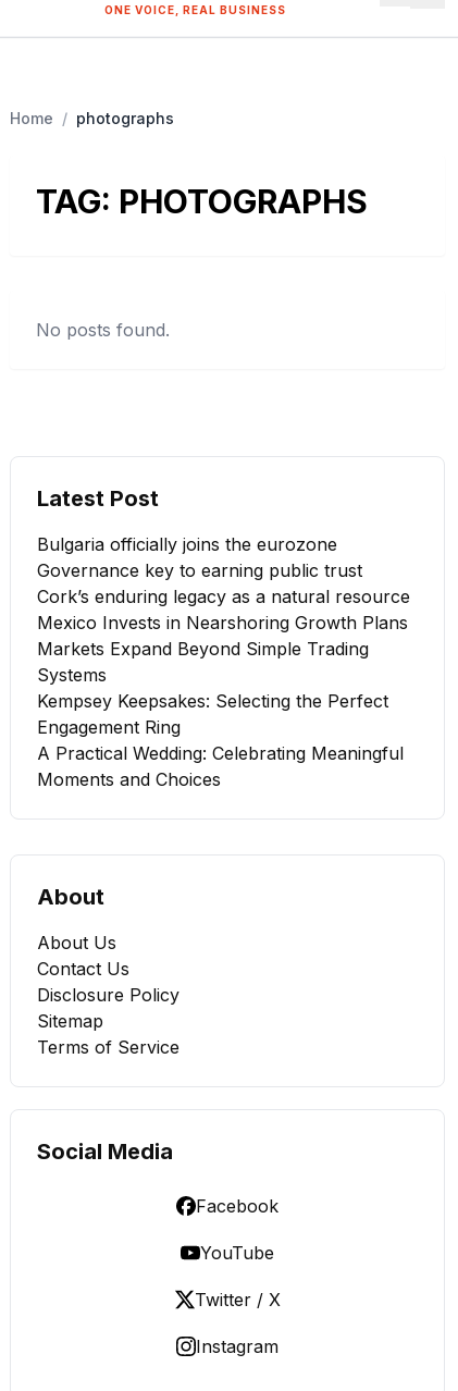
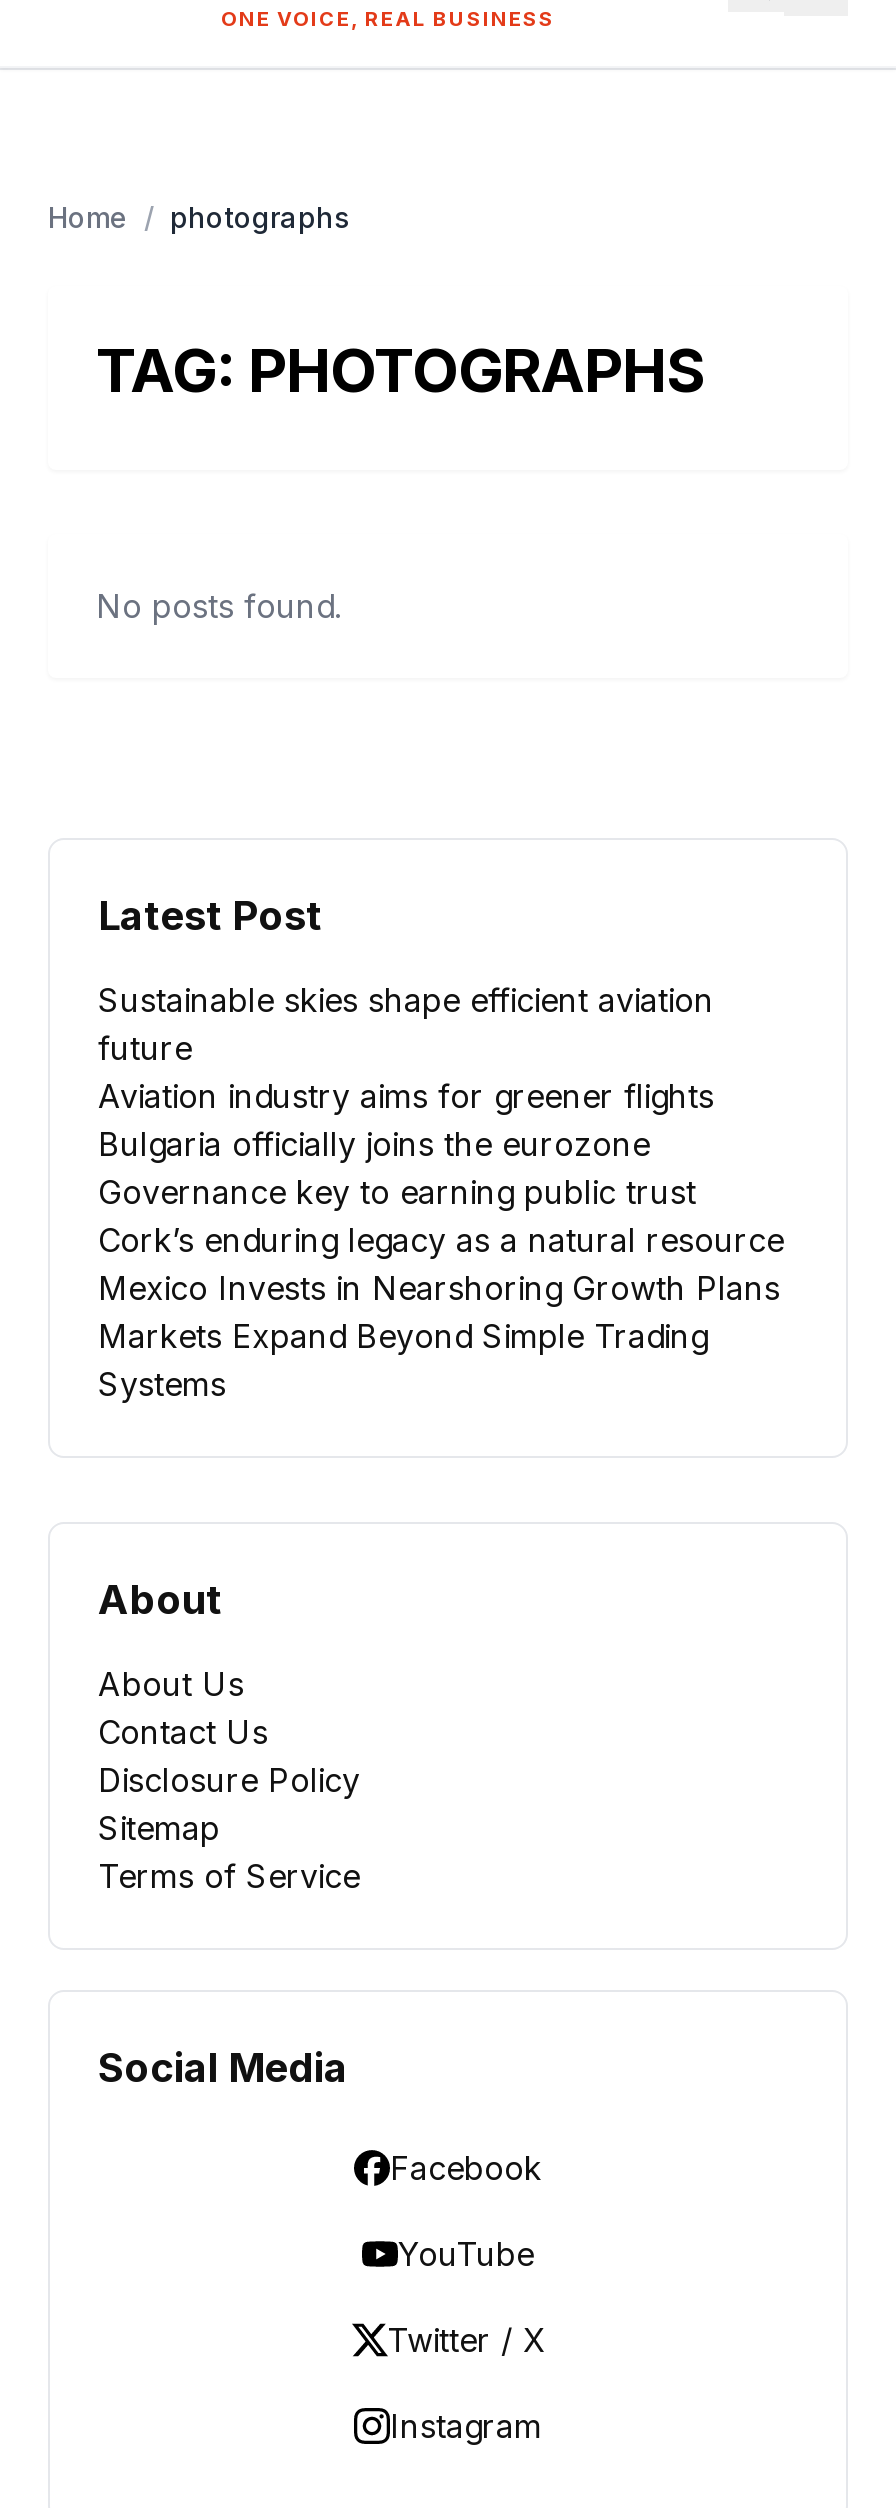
+ Sustainable skies shape efficient aviation
+ future
+ Aviation industry aims for greener flights

moved down: Bulgaria officially joins the eurozone | Governance key to earning public trust | Cork’s enduring legacy as a natural resource | Mexico Invests in Nearshoring Growth Plans | Markets Expand Beyond Simple Trading | Systems

- Kempsey Keepsakes: Selecting the Perfect
- Engagement Ring
- A Practical Wedding: Celebrating Meaningful
- Moments and Choices
